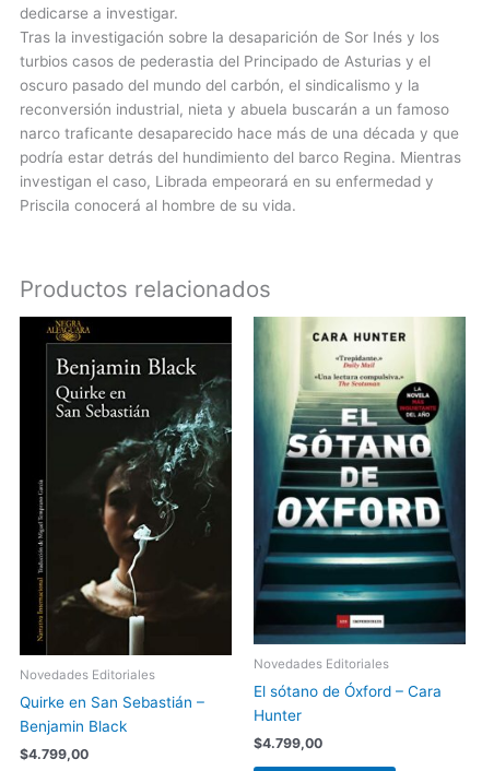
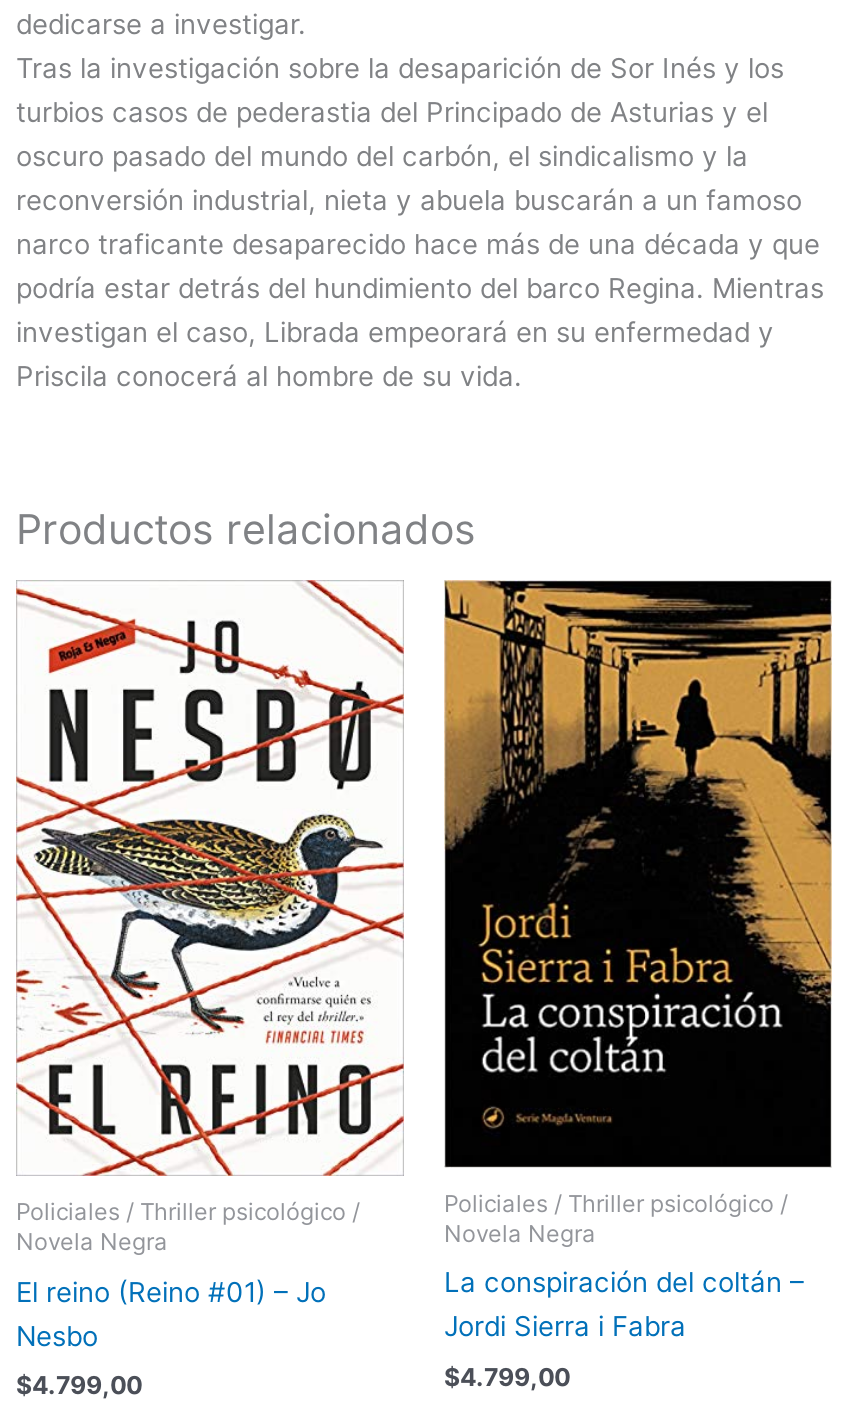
- [image]
- Novedades Editoriales
+ [image]
+ Policiales / Thriller psicológico /
+ Novela Negra

- [image]
- Novedades Editoriales
+ [image]
+ Policiales / Thriller psicológico /
+ Novela Negra

- El sótano de Óxford – Cara
- Hunter
+ La conspiración del coltán –
+ Jordi Sierra i Fabra

- Quirke en San Sebastián –
- Benjamin Black
+ El reino (Reino #01) – Jo
+ Nesbo
